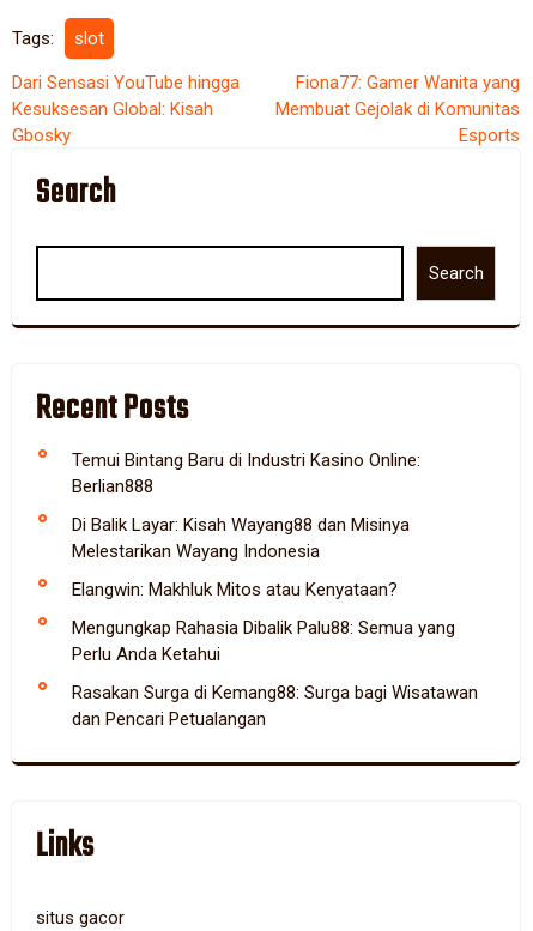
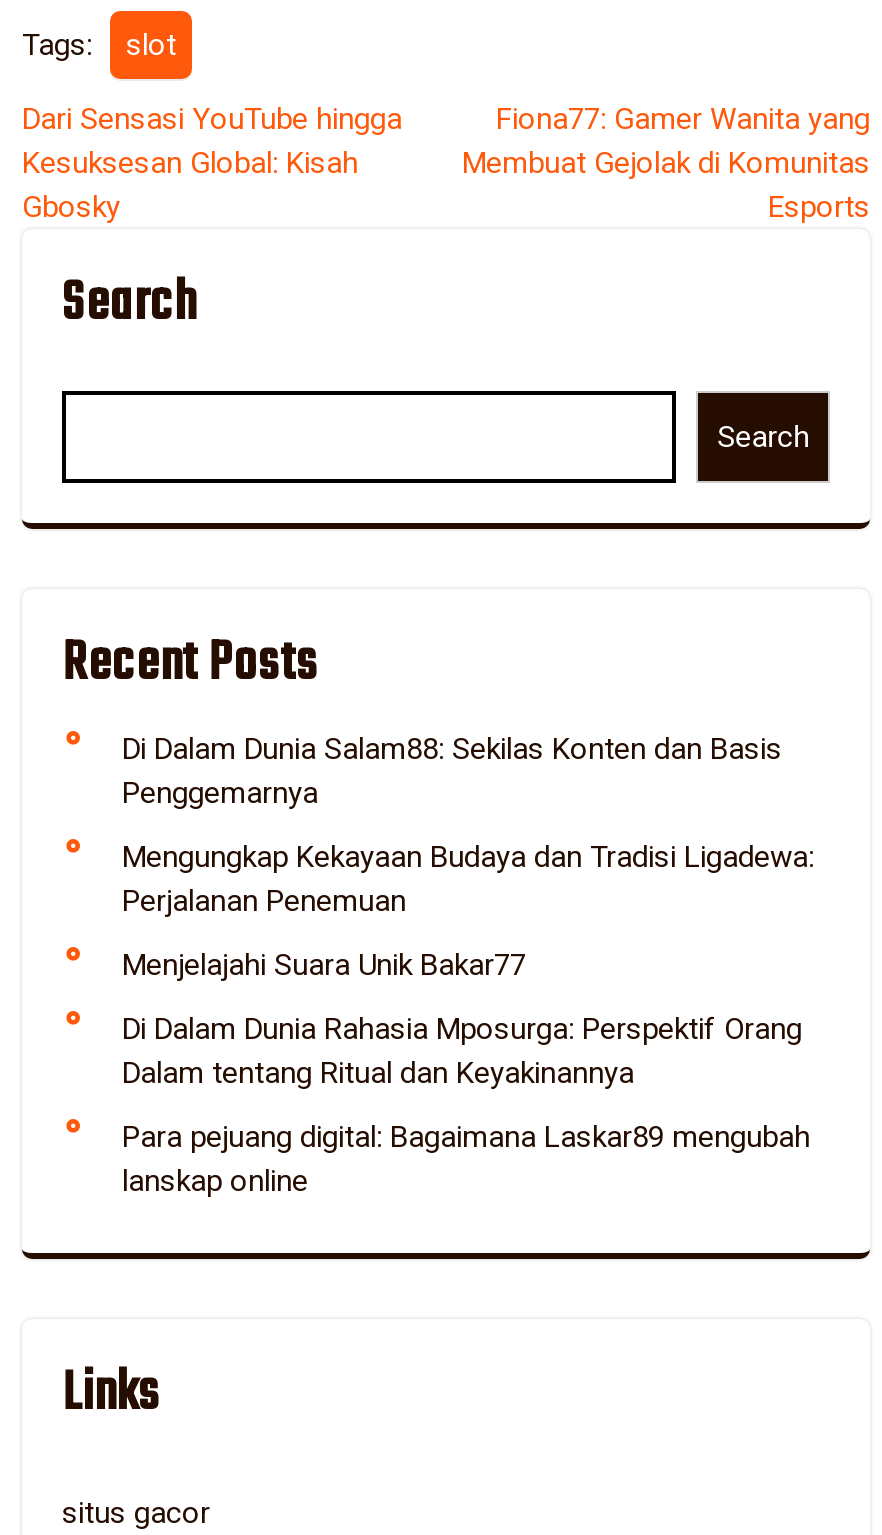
- Temui Bintang Baru di Industri Kasino Online:
- Berlian888
+ Di Dalam Dunia Salam88: Sekilas Konten dan Basis
+ Penggemarnya

- Di Balik Layar: Kisah Wayang88 dan Misinya
- Melestarikan Wayang Indonesia
+ Mengungkap Kekayaan Budaya dan Tradisi Ligadewa:
+ Perjalanan Penemuan

- Elangwin: Makhluk Mitos atau Kenyataan?
+ Menjelajahi Suara Unik Bakar77

- Mengungkap Rahasia Dibalik Palu88: Semua yang
- Perlu Anda Ketahui
+ Di Dalam Dunia Rahasia Mposurga: Perspektif Orang
+ Dalam tentang Ritual dan Keyakinannya

- Rasakan Surga di Kemang88: Surga bagi Wisatawan
- dan Pencari Petualangan
+ Para pejuang digital: Bagaimana Laskar89 mengubah
+ lanskap online
